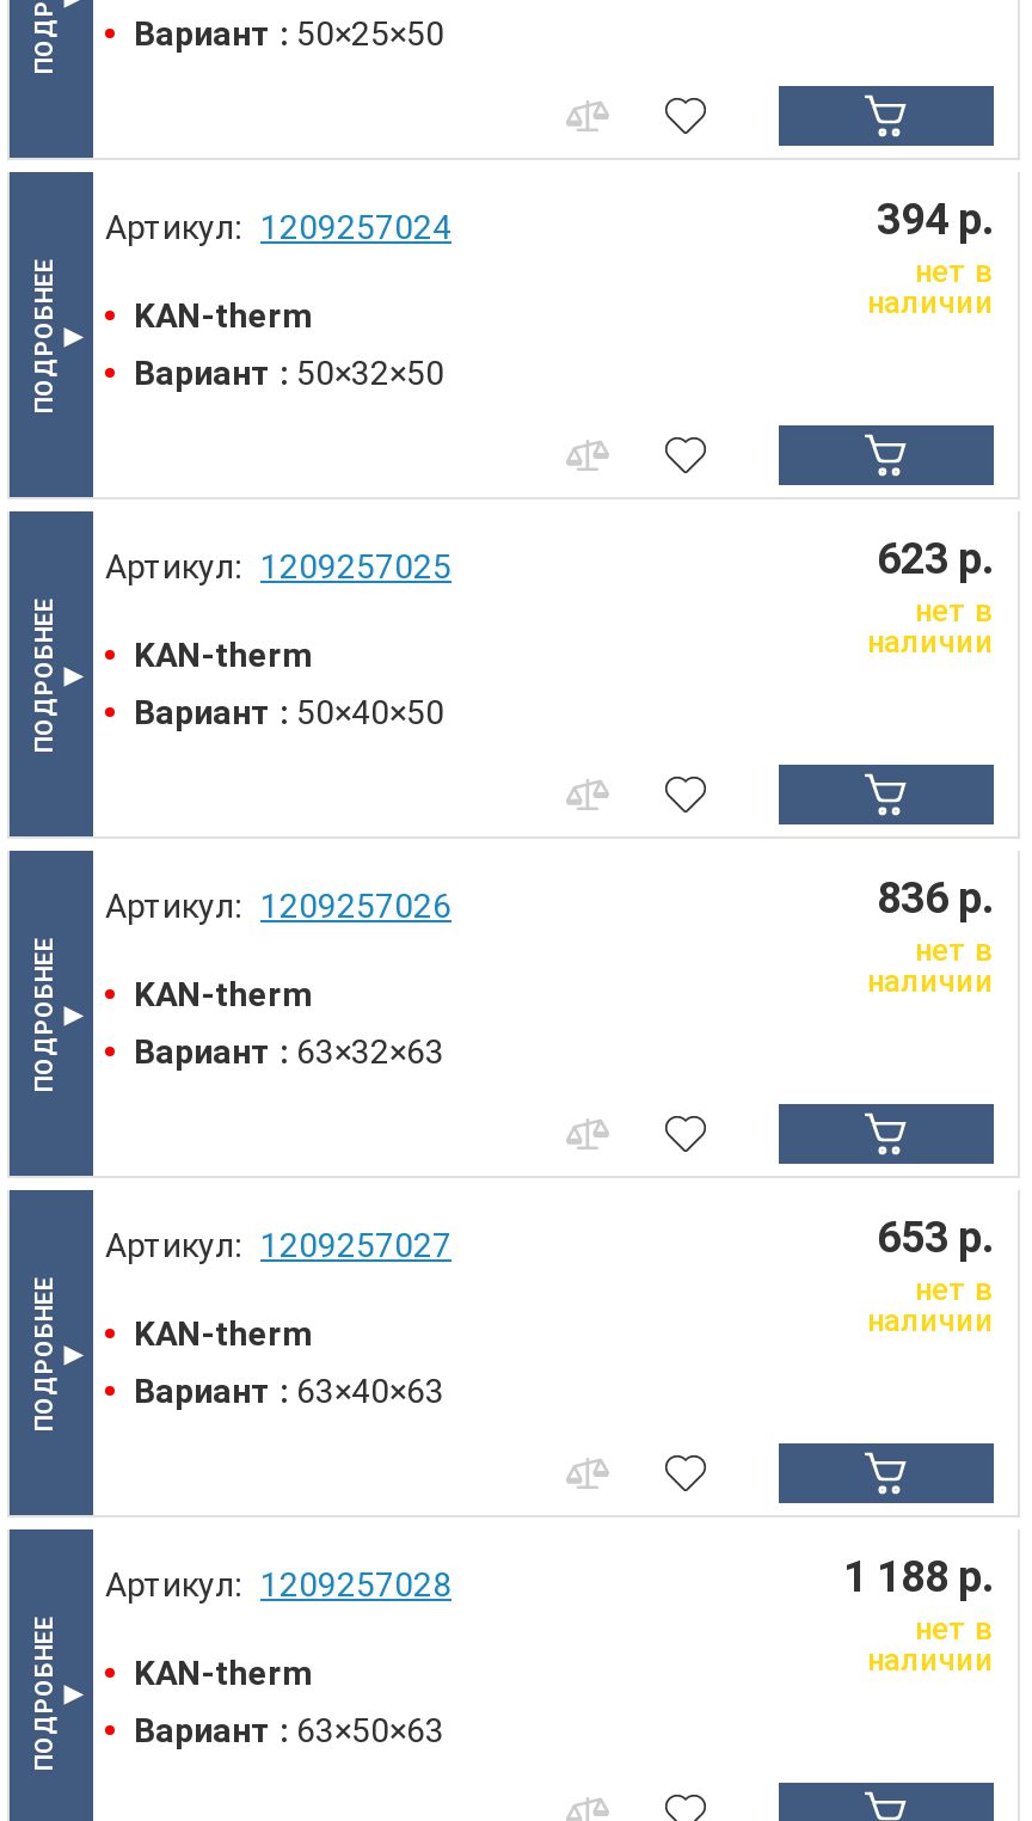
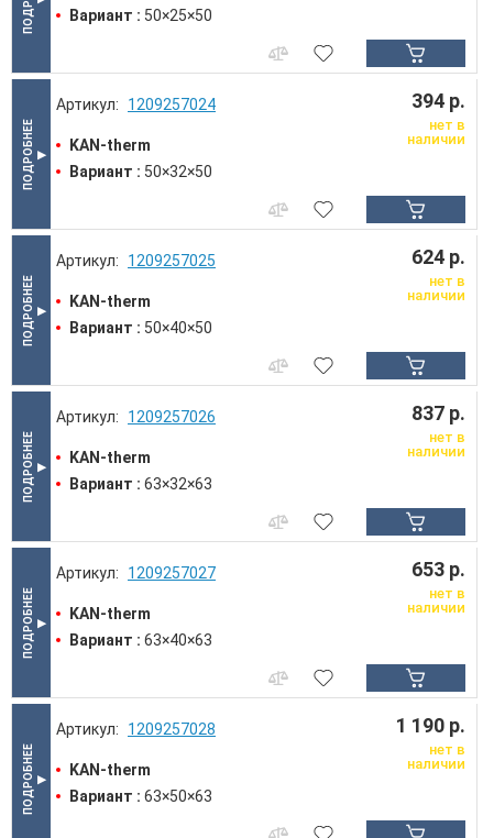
- 623 р.
+ 624 р.

- 836 р.
+ 837 р.

- 1 188 р.
+ 1 190 р.
